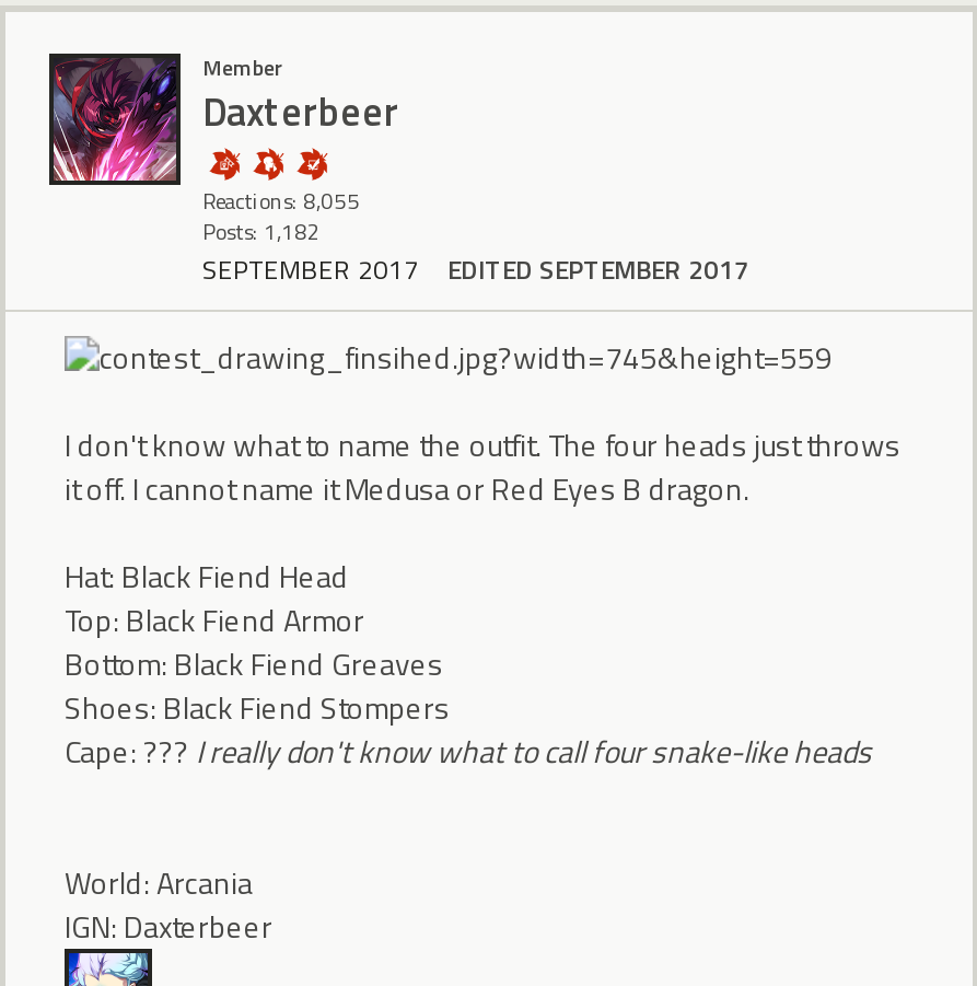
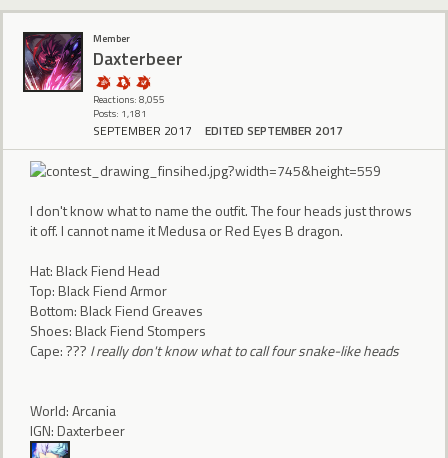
- Posts: 1,182
+ Posts: 1,181
